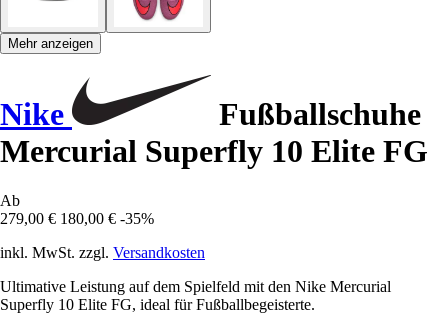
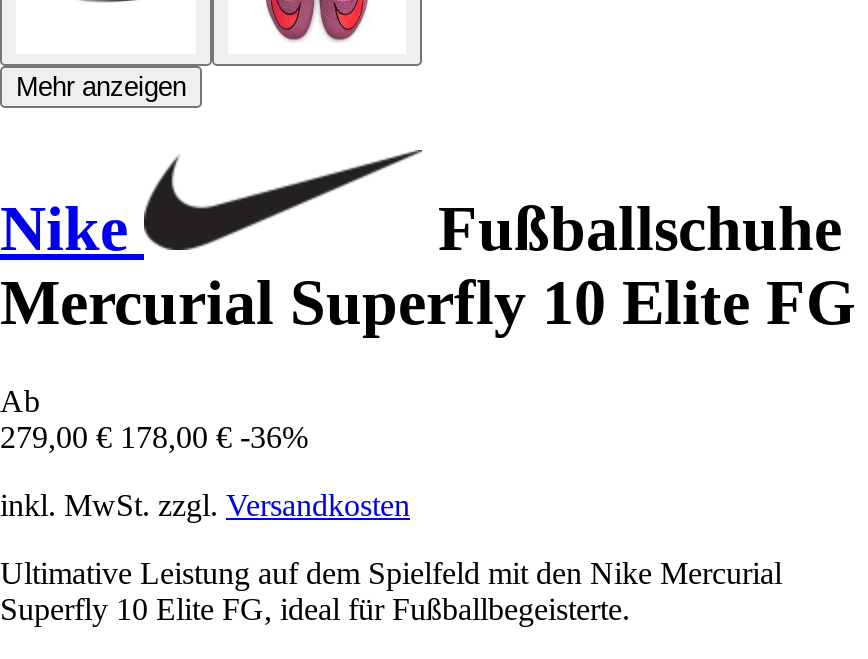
- 279,00 € 180,00 € -35%
+ 279,00 € 178,00 € -36%
